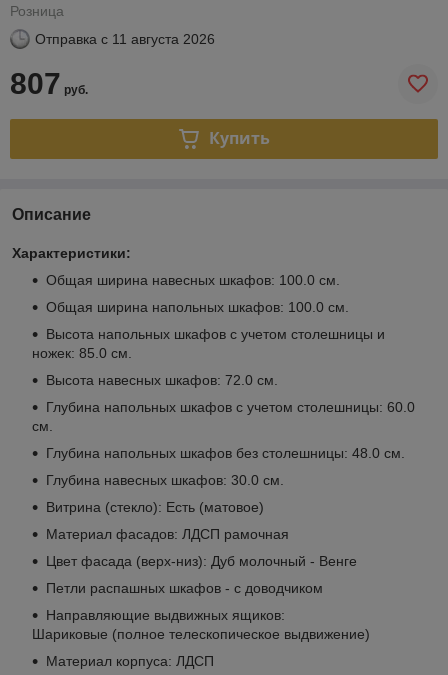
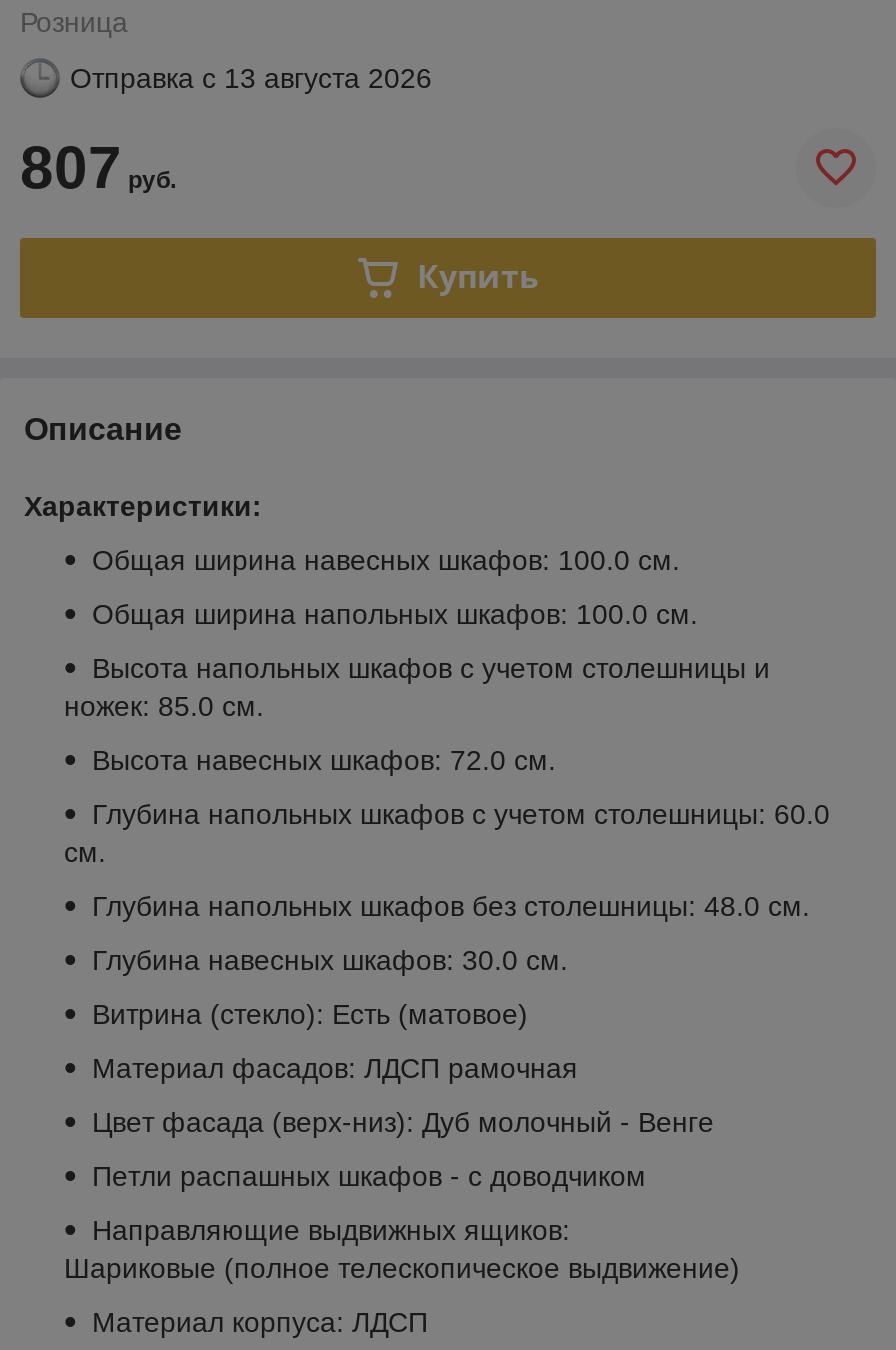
- Отправка с 11 августа 2026
+ Отправка с 13 августа 2026
